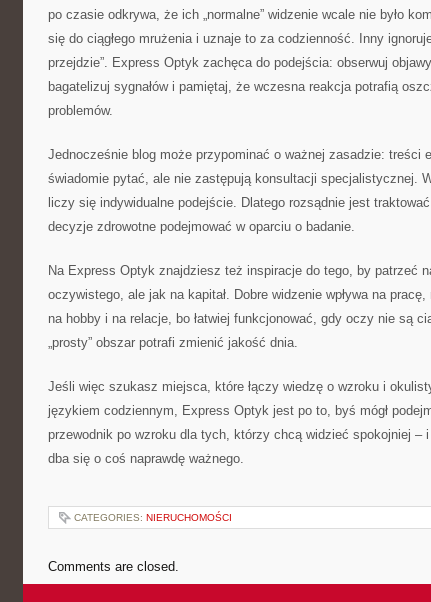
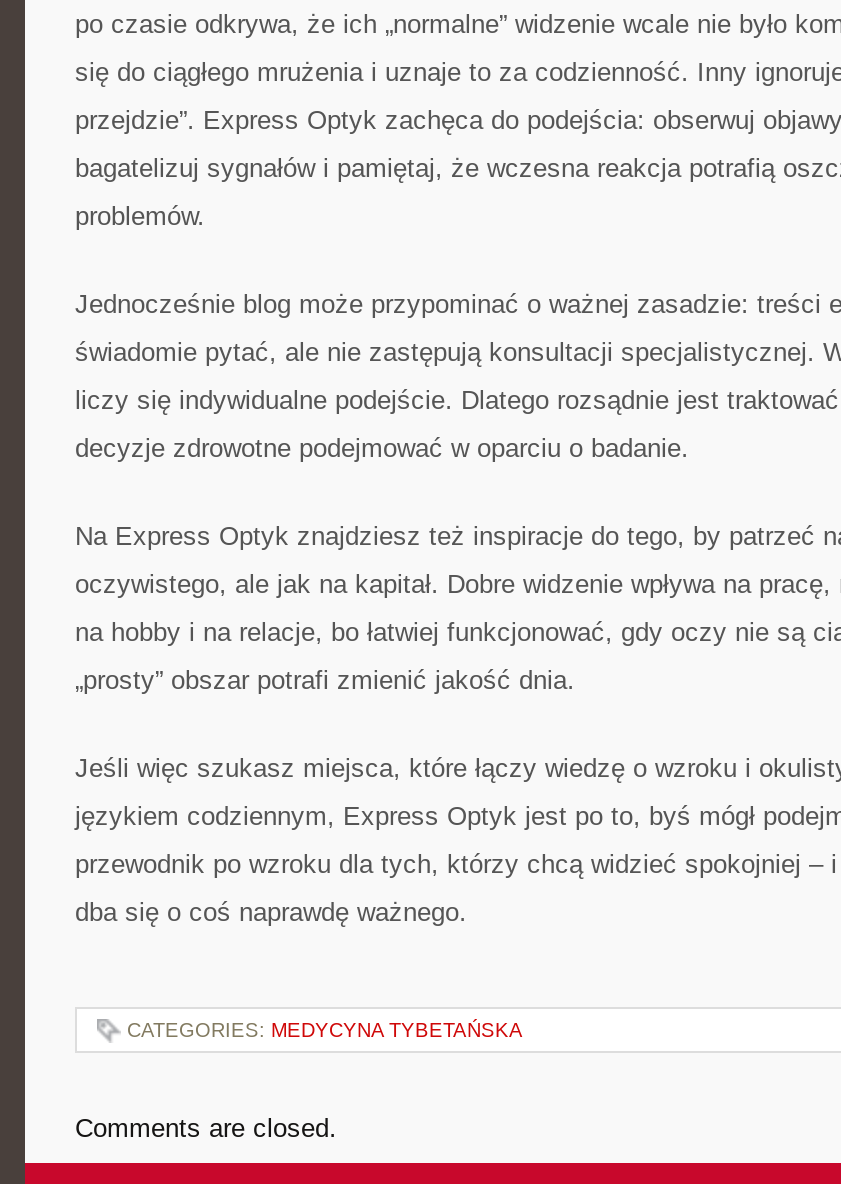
- CATEGORIES: NIERUCHOMOŚCI
+ CATEGORIES: MEDYCYNA TYBETAŃSKA
